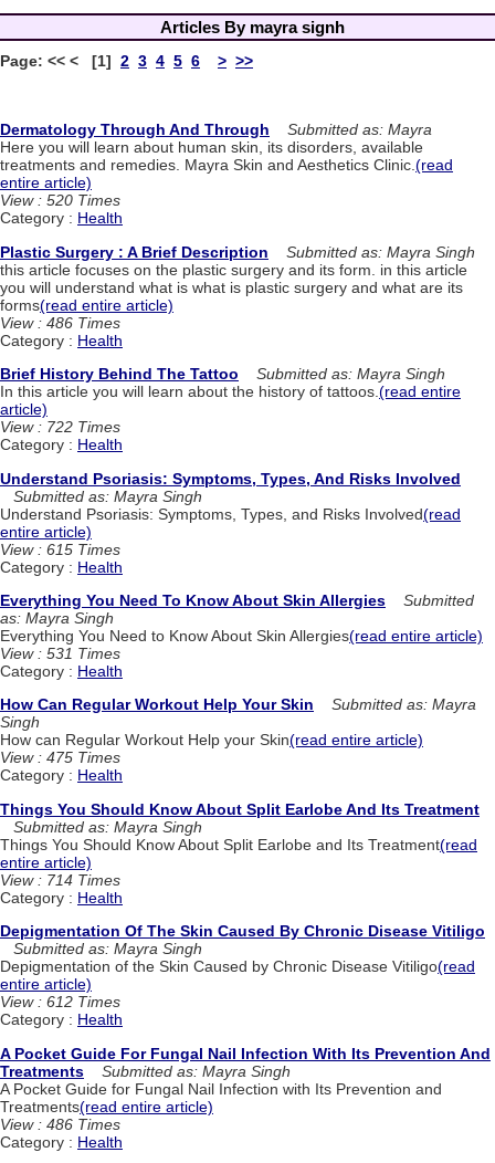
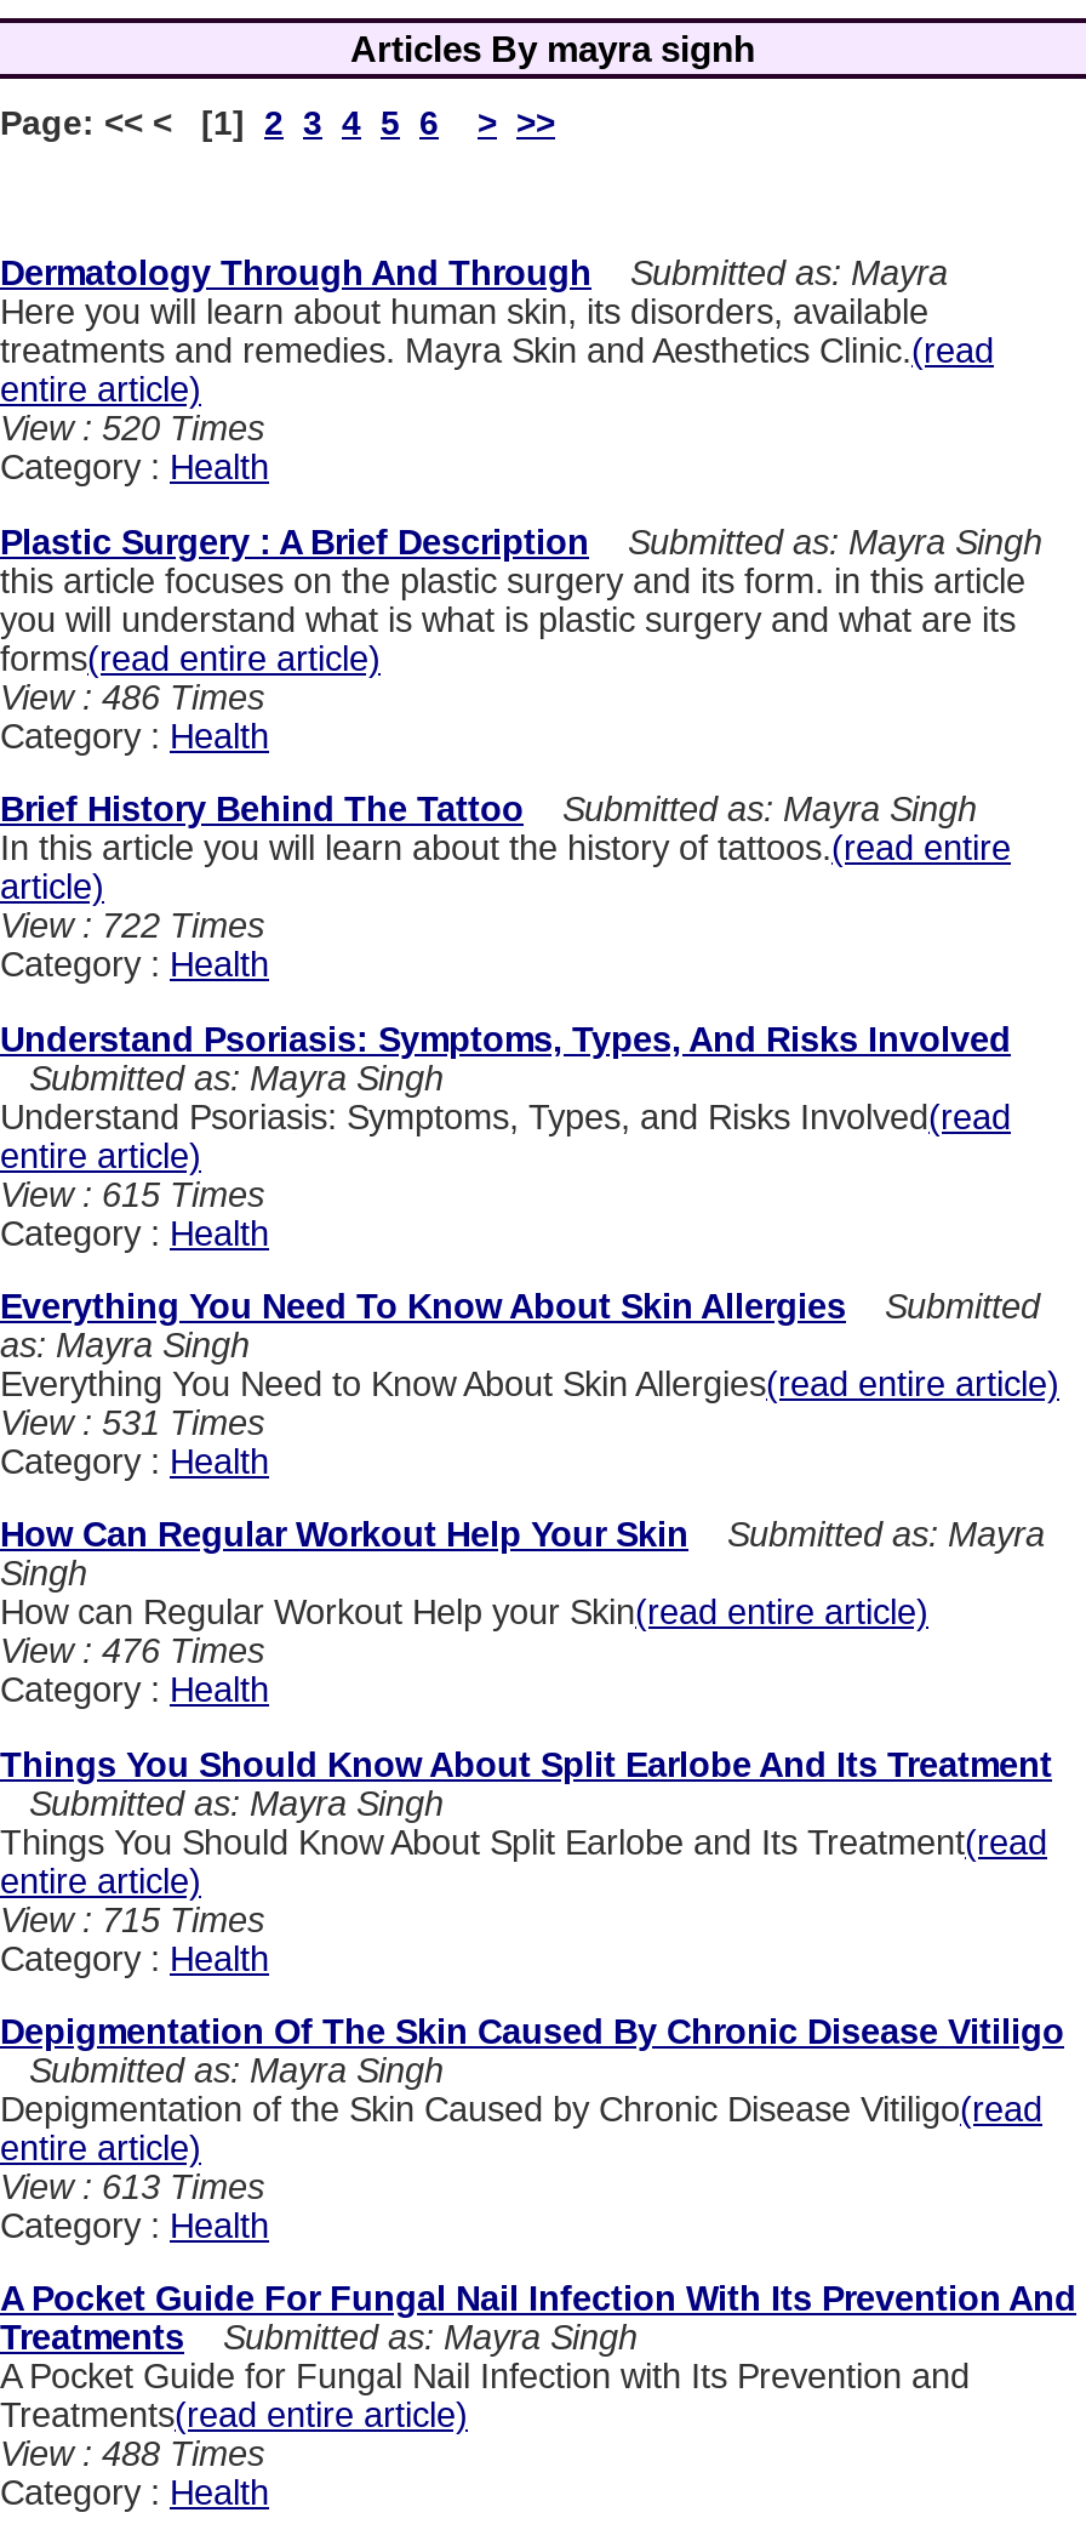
- View : 475 Times
+ View : 476 Times

- View : 714 Times
+ View : 715 Times

- View : 612 Times
+ View : 613 Times

- View : 486 Times
+ View : 488 Times
